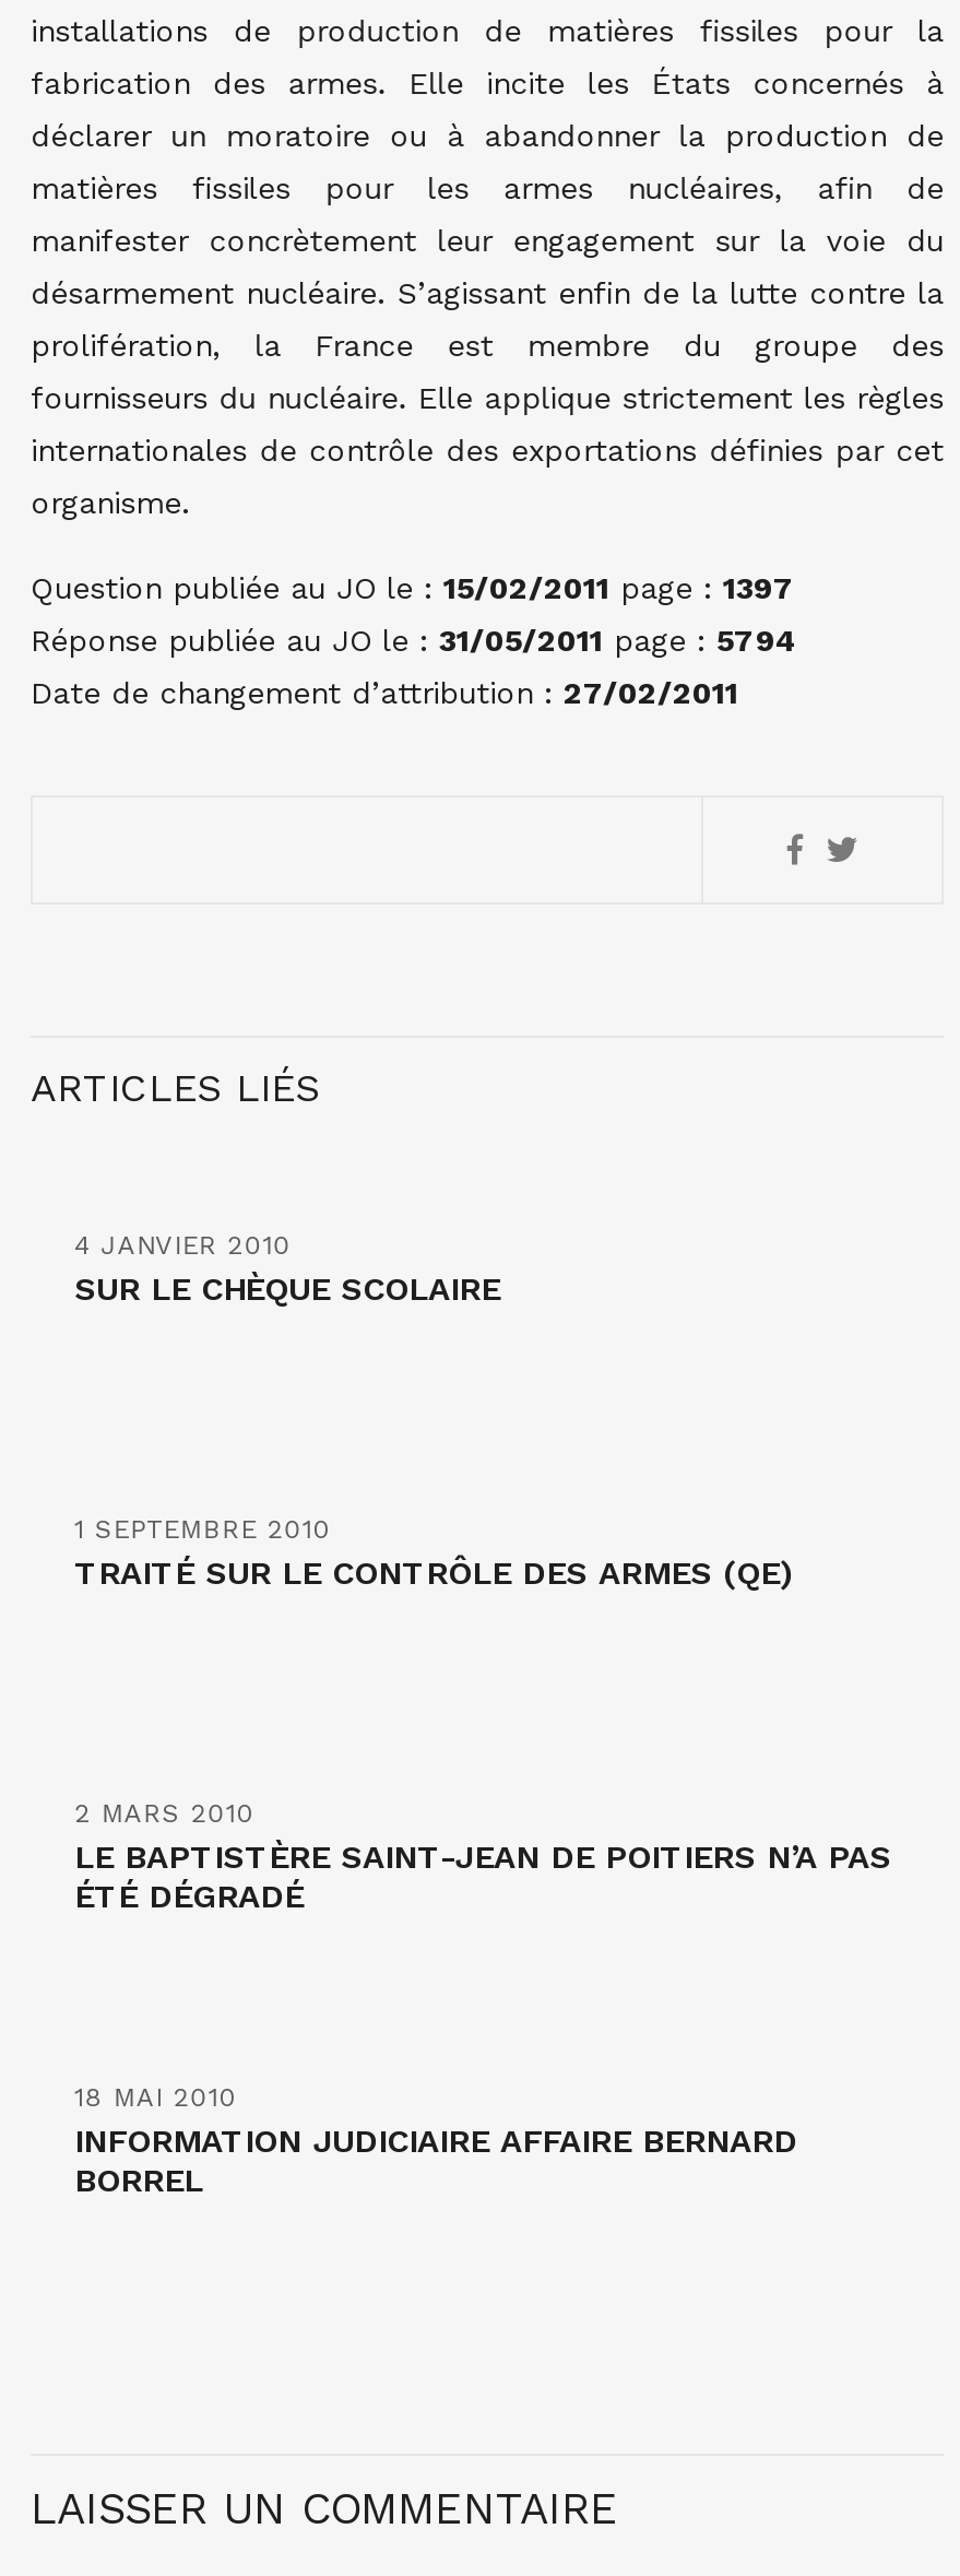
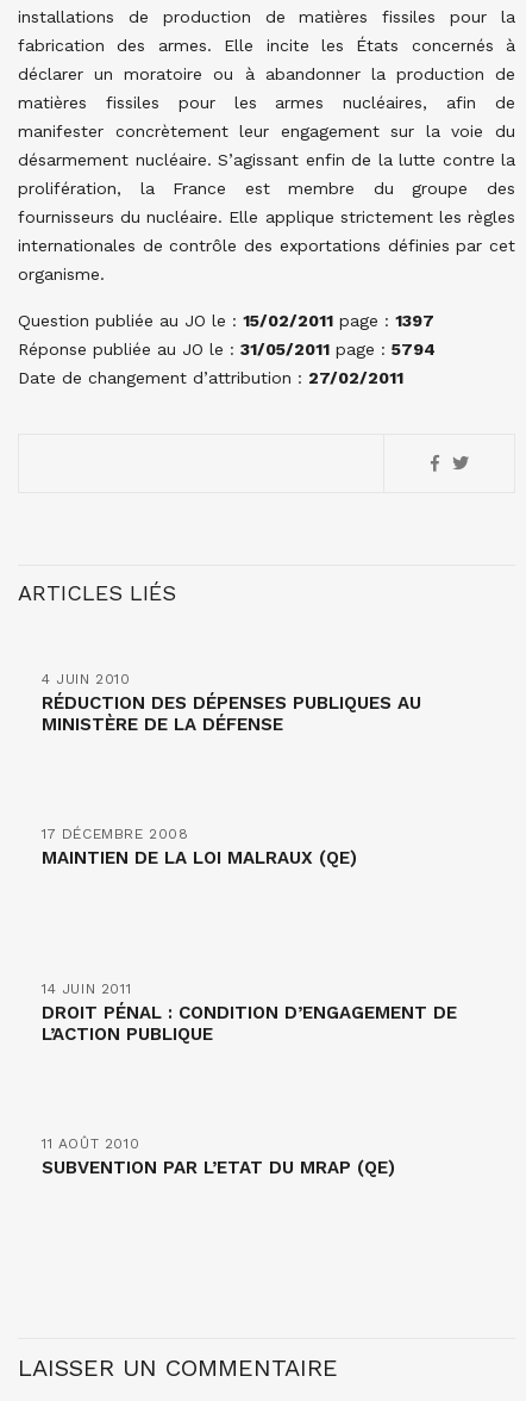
- 4 JANVIER 2010
- SUR LE CHÈQUE SCOLAIRE
+ 4 JUIN 2010
+ RÉDUCTION DES DÉPENSES PUBLIQUES AU
+ MINISTÈRE DE LA DÉFENSE

- 1 SEPTEMBRE 2010
- TRAITÉ SUR LE CONTRÔLE DES ARMES (QE)
+ 17 DÉCEMBRE 2008
+ MAINTIEN DE LA LOI MALRAUX (QE)

- 2 MARS 2010
- LE BAPTISTÈRE SAINT-JEAN DE POITIERS N’A PAS
- ÉTÉ DÉGRADÉ
+ 14 JUIN 2011
+ DROIT PÉNAL : CONDITION D’ENGAGEMENT DE
+ L’ACTION PUBLIQUE

- 18 MAI 2010
- INFORMATION JUDICIAIRE AFFAIRE BERNARD
- BORREL
+ 11 AOÛT 2010
+ SUBVENTION PAR L’ETAT DU MRAP (QE)
